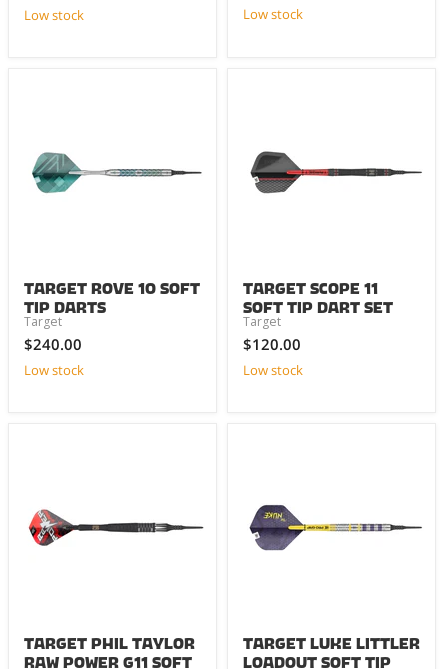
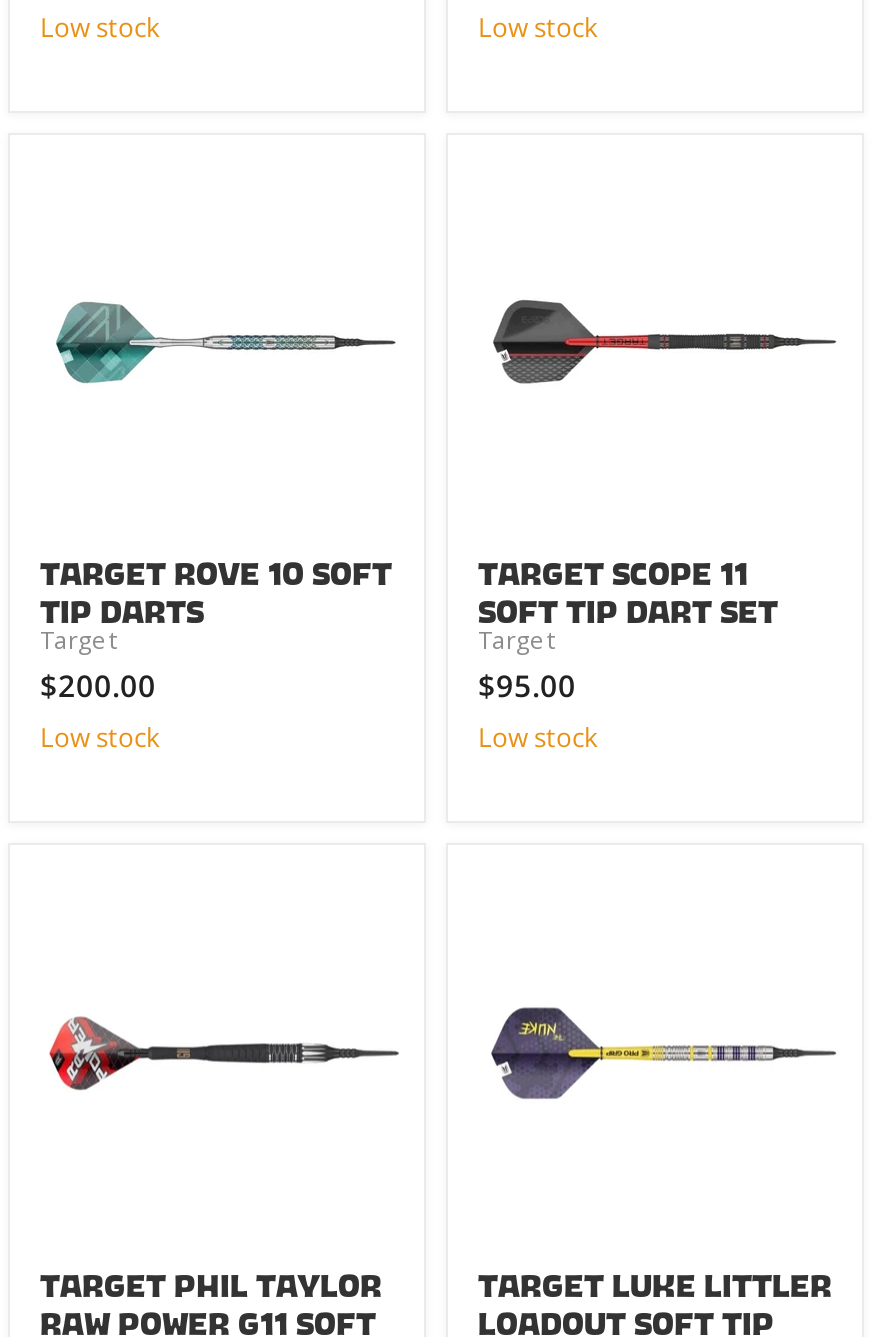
- $240.00
+ $200.00

- $120.00
+ $95.00
